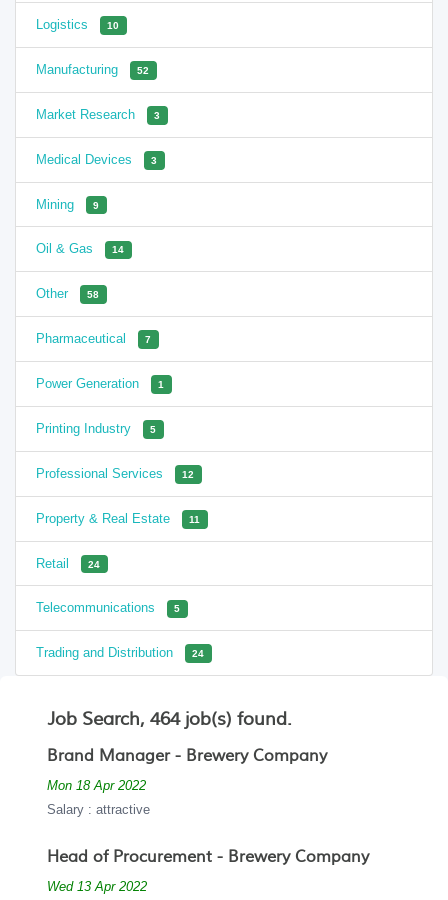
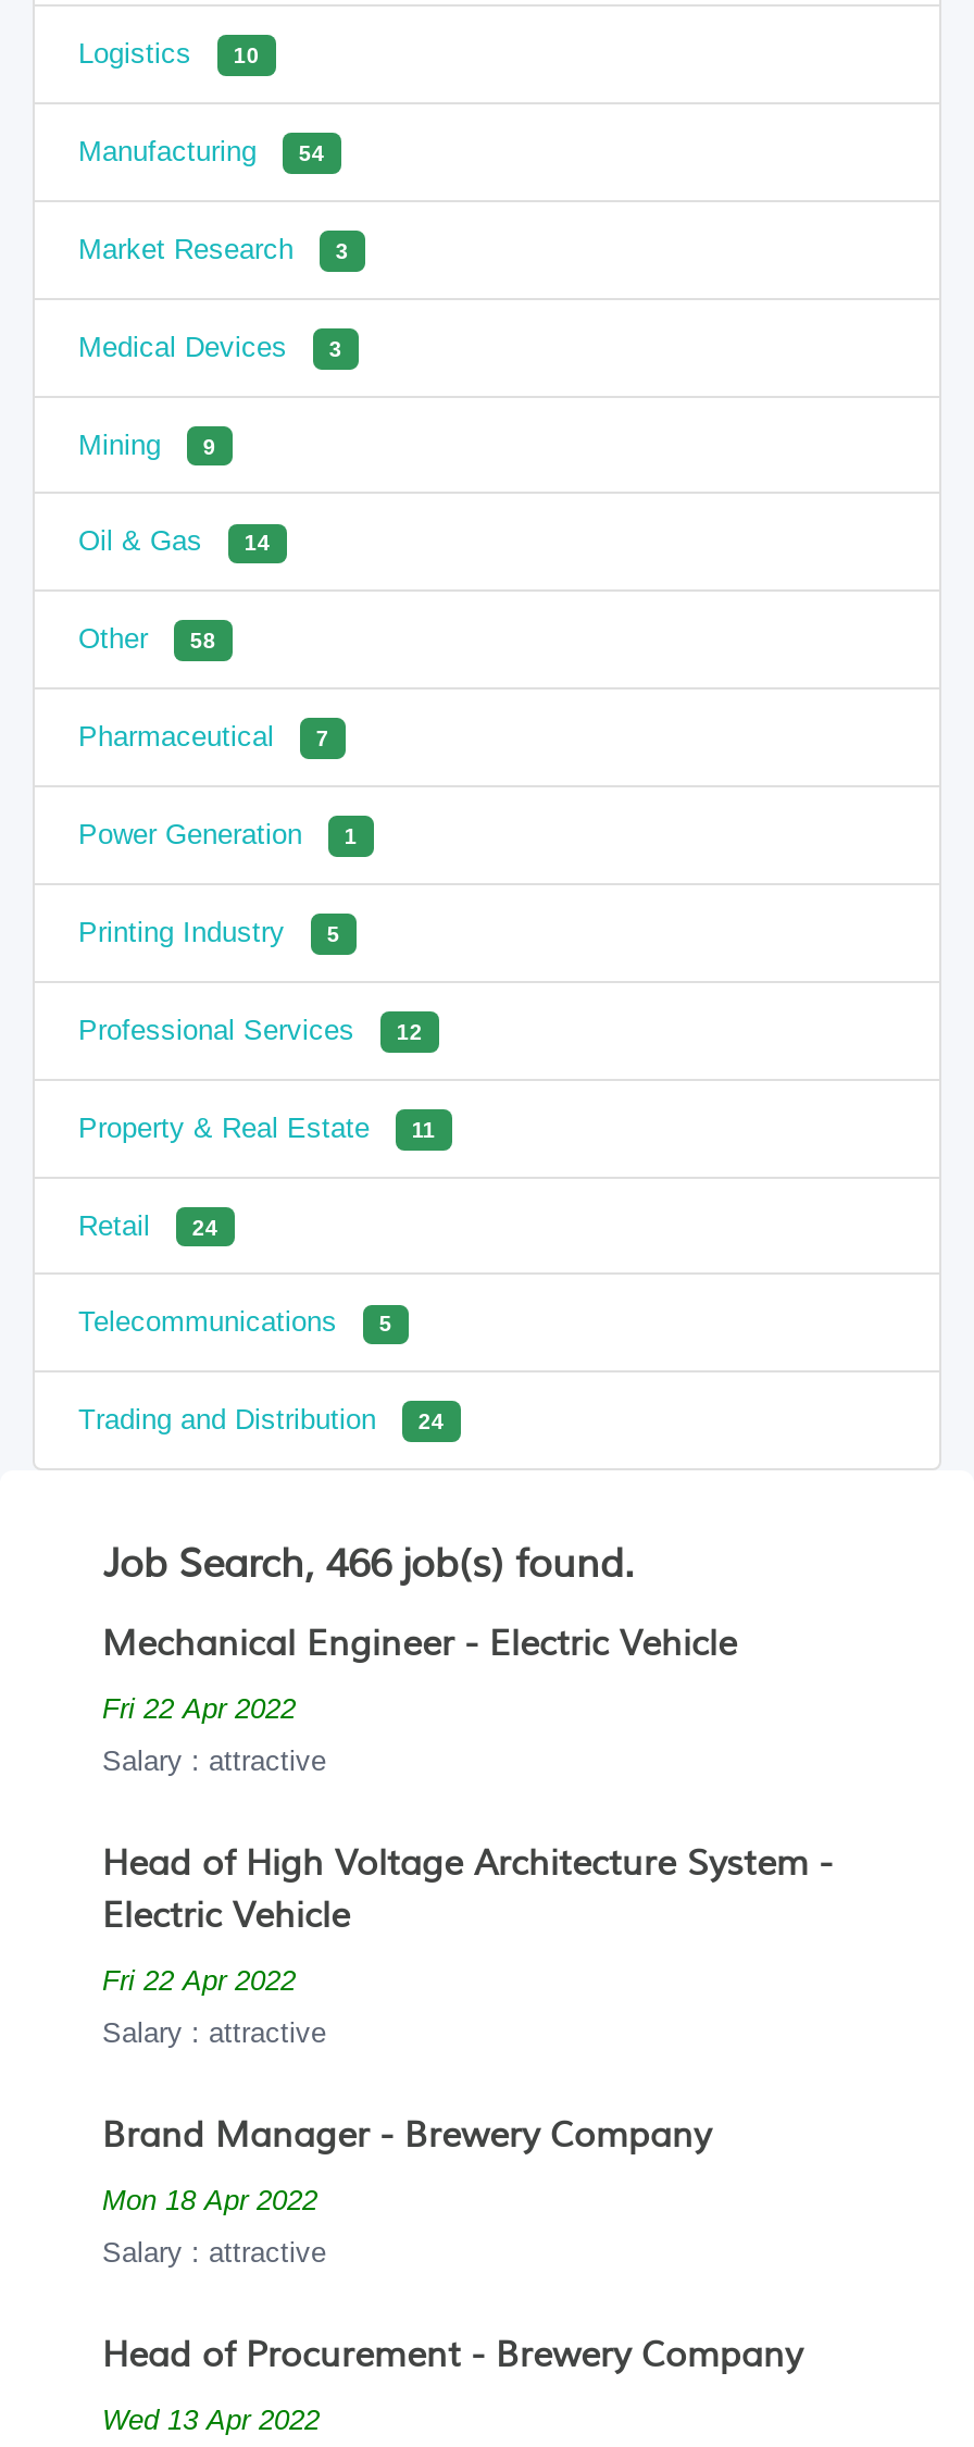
- Manufacturing 52
+ Manufacturing 54

- Job Search, 464 job(s) found.
+ Job Search, 466 job(s) found.
+ Mechanical Engineer - Electric Vehicle
+ Fri 22 Apr 2022
+ Salary : attractive
+ Head of High Voltage Architecture System -
+ Electric Vehicle
+ Fri 22 Apr 2022
+ Salary : attractive
